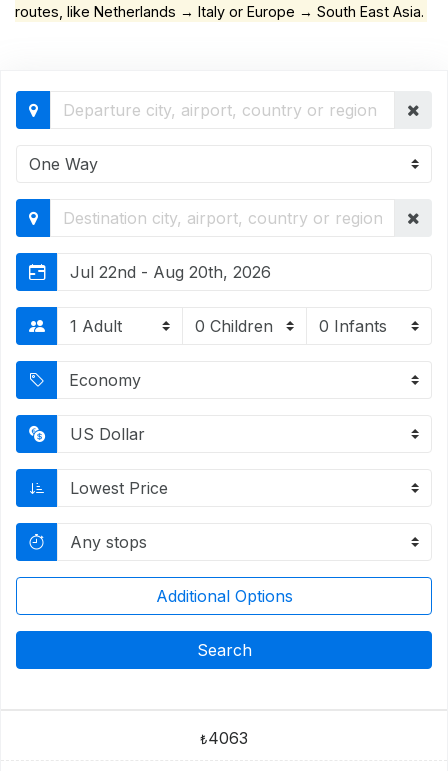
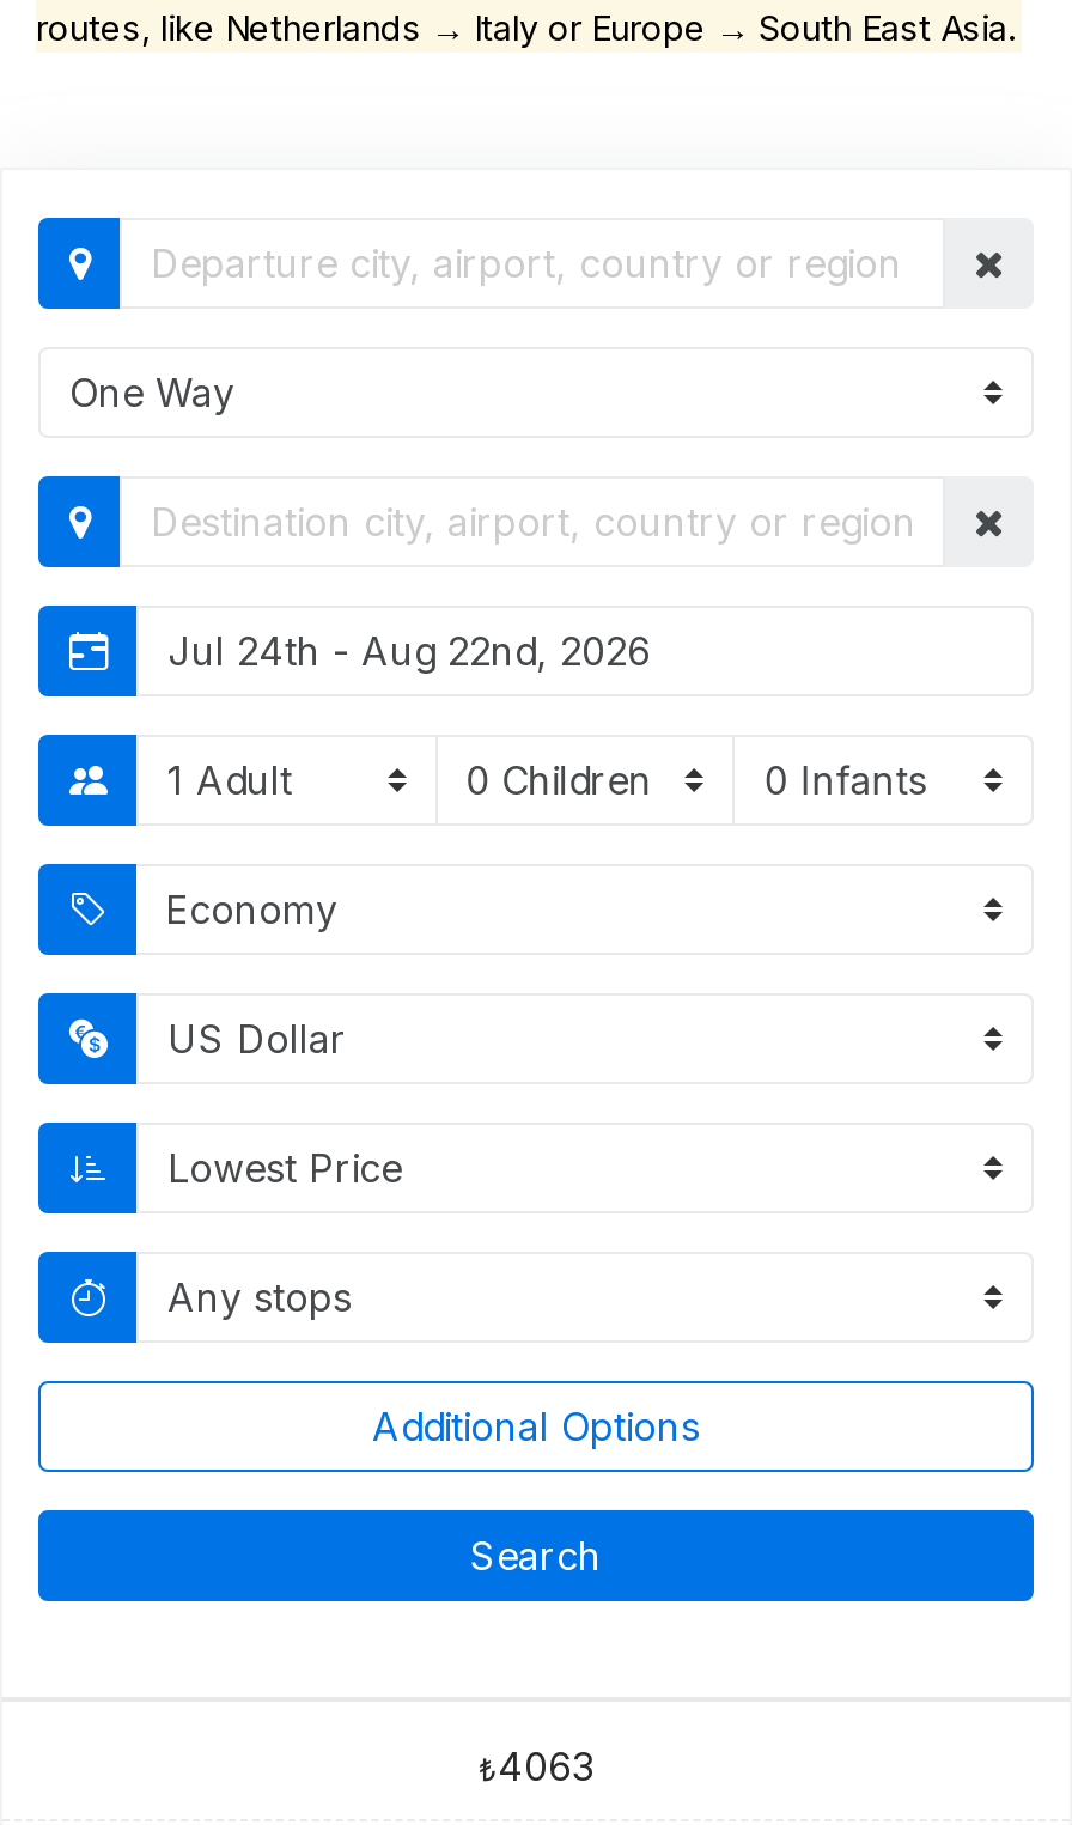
- Jul 22nd - Aug 20th, 2026
+ Jul 24th - Aug 22nd, 2026
